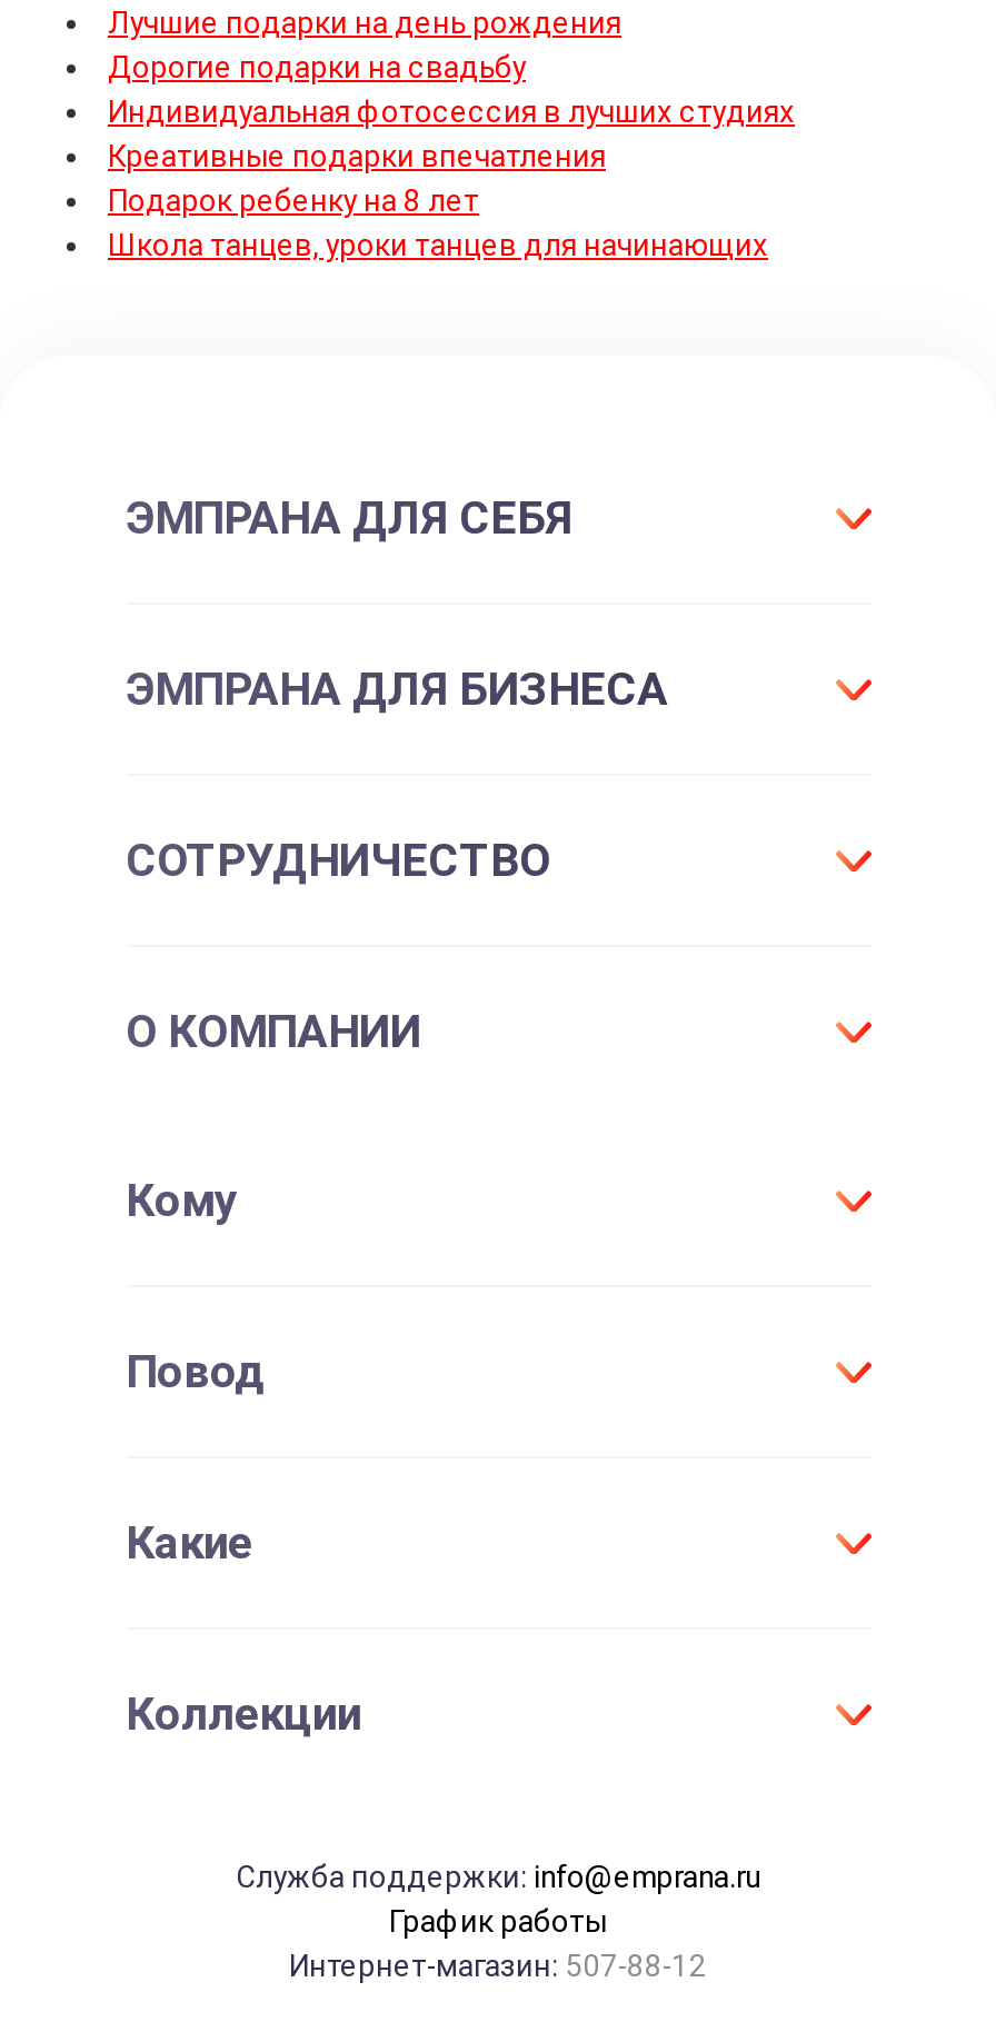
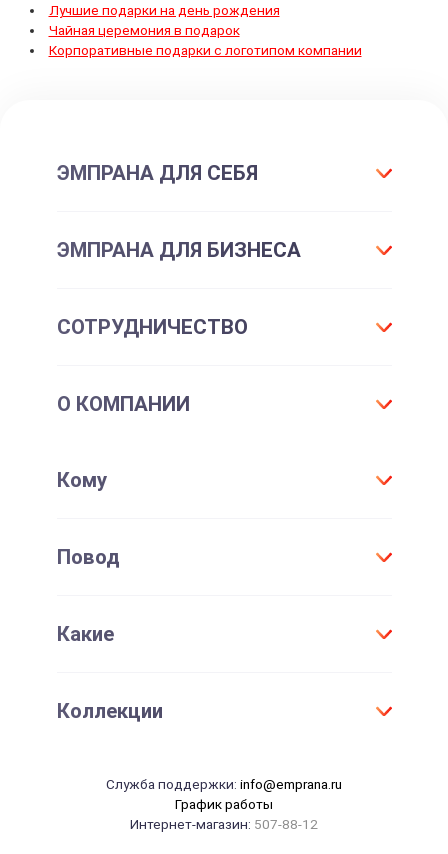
- Дорогие подарки на свадьбу
- Индивидуальная фотосессия в лучших студиях
- Креативные подарки впечатления
- Подарок ребенку на 8 лет
- Школа танцев, уроки танцев для начинающих
+ Чайная церемония в подарок
+ Корпоративные подарки с логотипом компании
